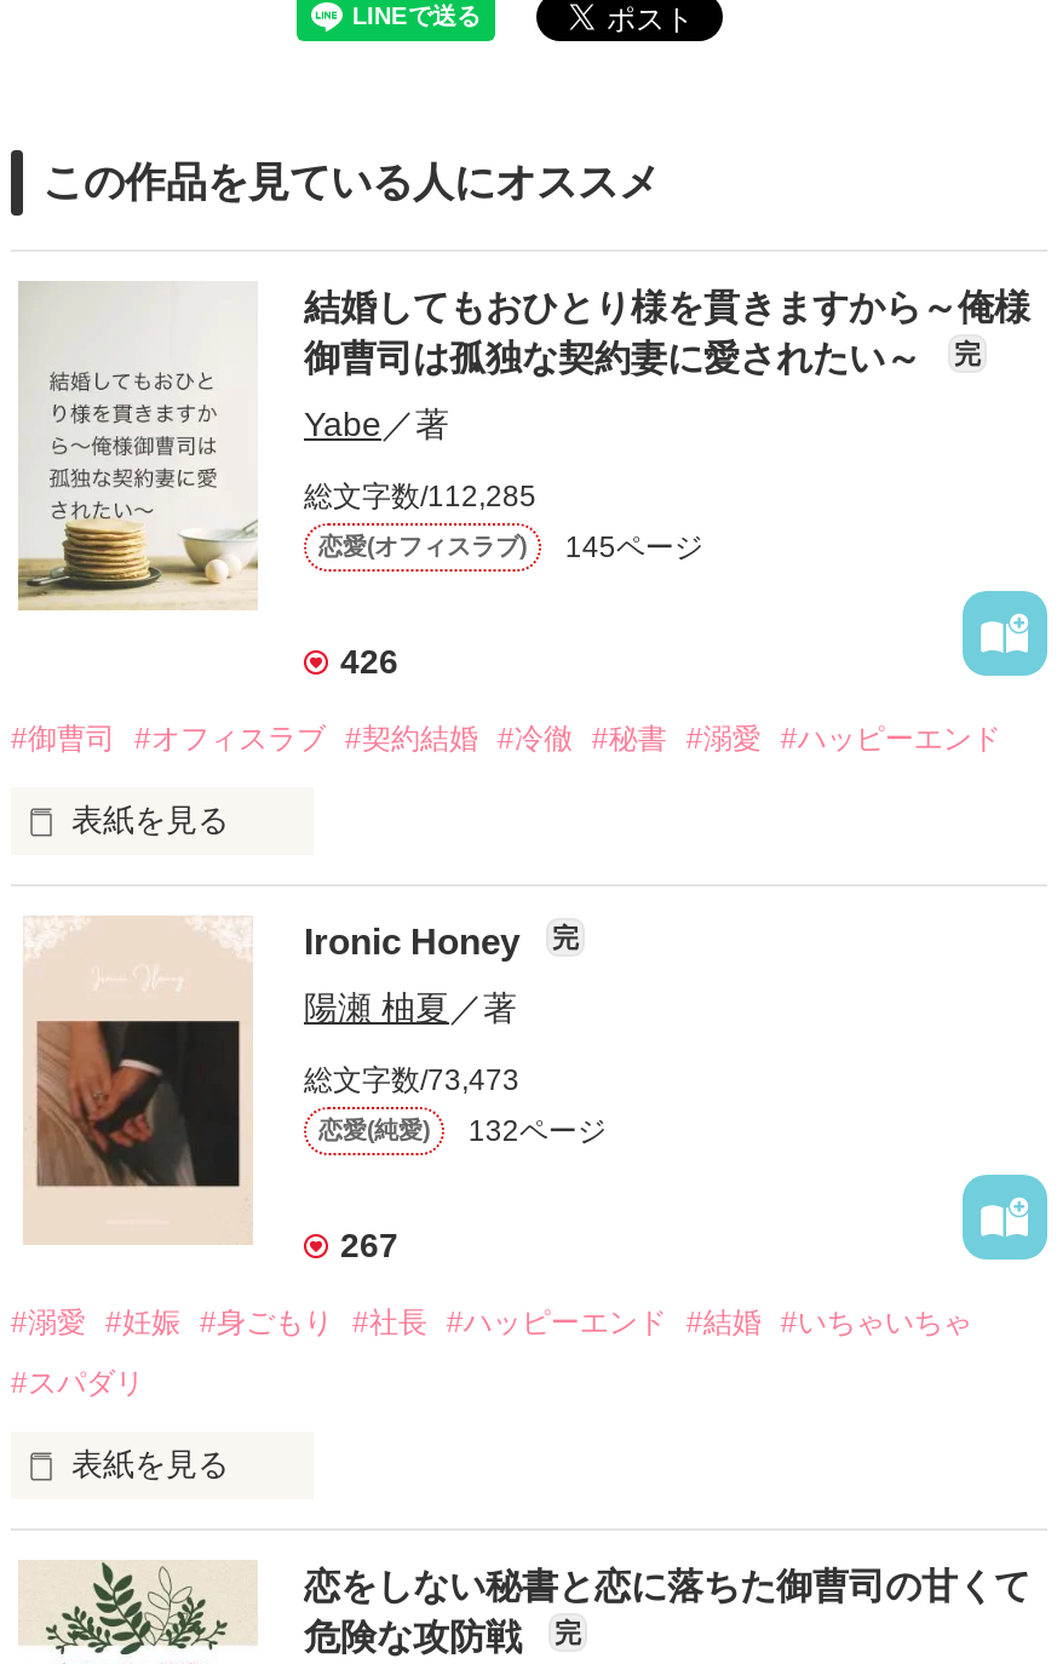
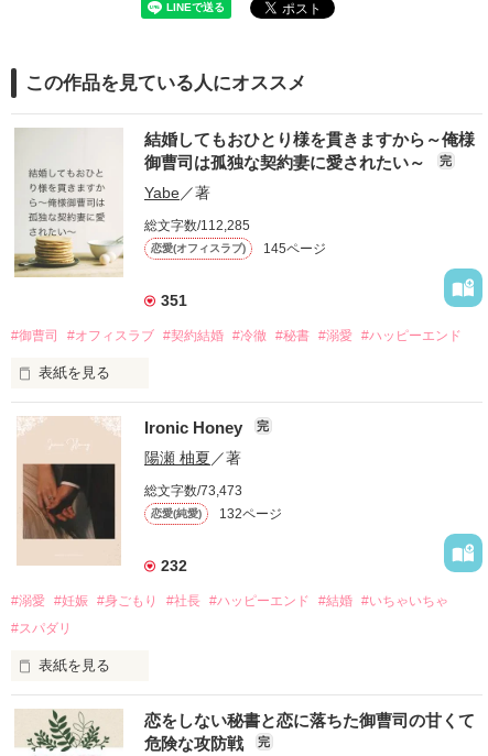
- 426
+ 351

- 267
+ 232
